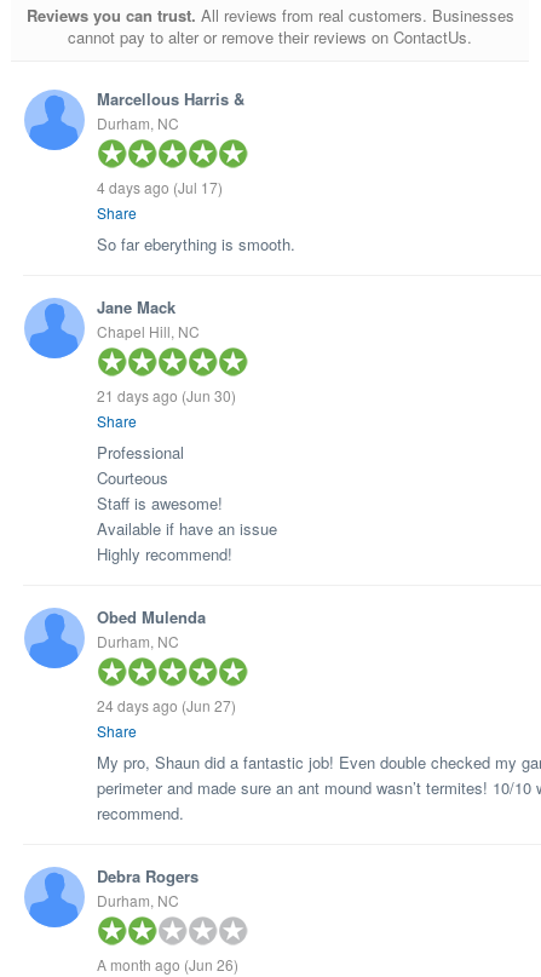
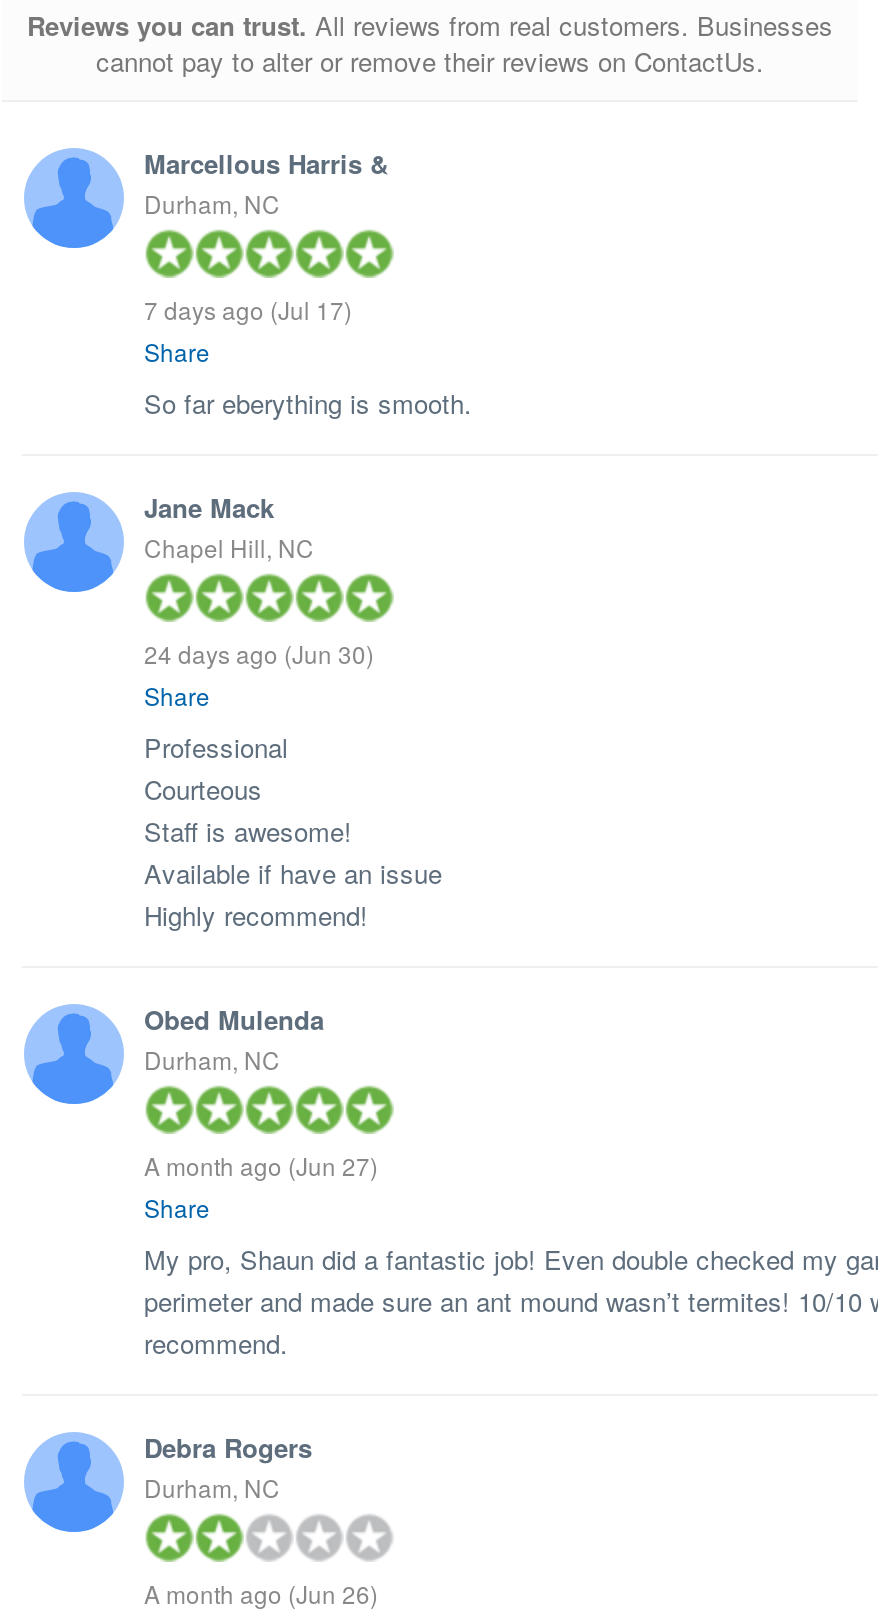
- 4 days ago (Jul 17)
+ 7 days ago (Jul 17)

- 21 days ago (Jun 30)
+ 24 days ago (Jun 30)

- 24 days ago (Jun 27)
+ A month ago (Jun 27)
